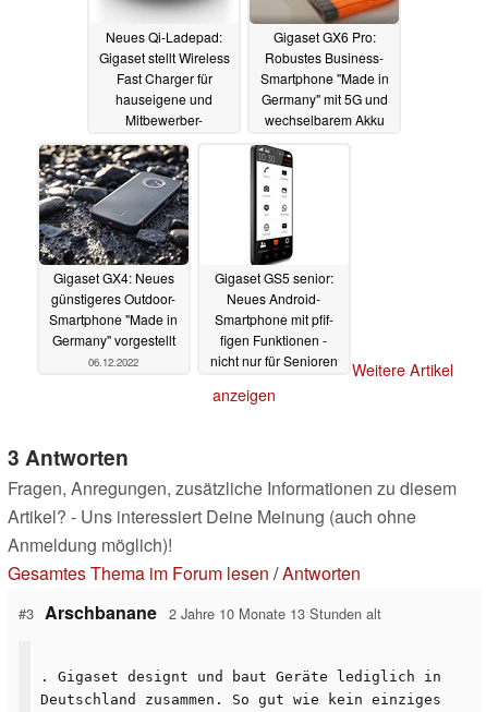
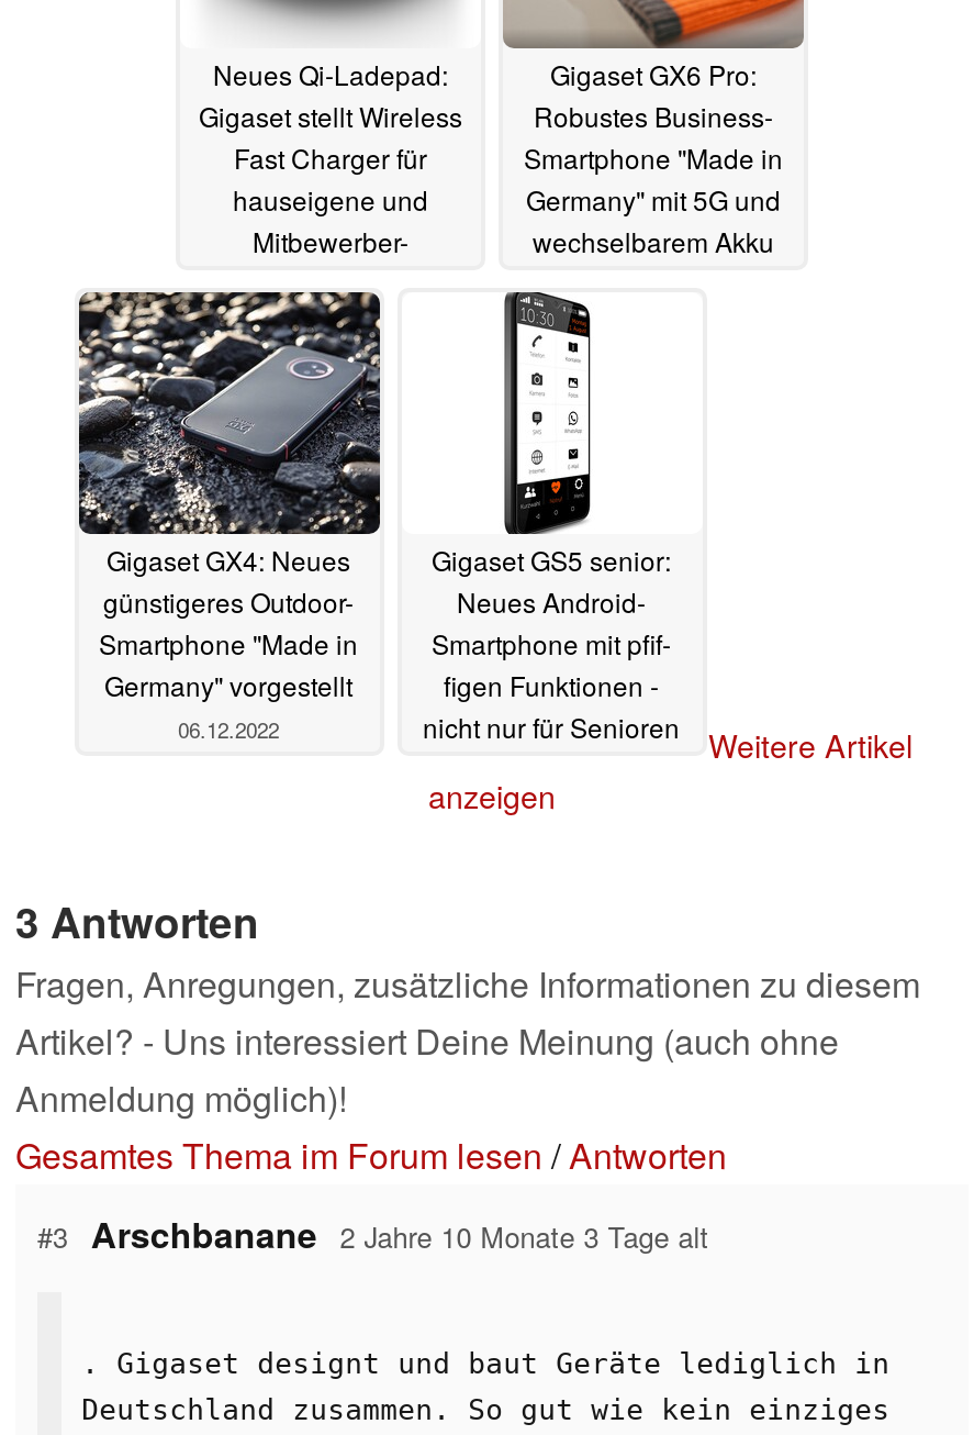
- #3 Arschbanane 2 Jahre 10 Monate 13 Stunden alt
+ #3 Arschbanane 2 Jahre 10 Monate 3 Tage alt
